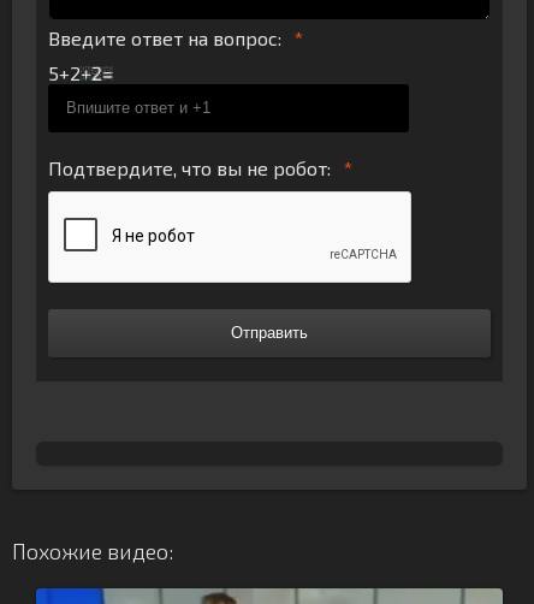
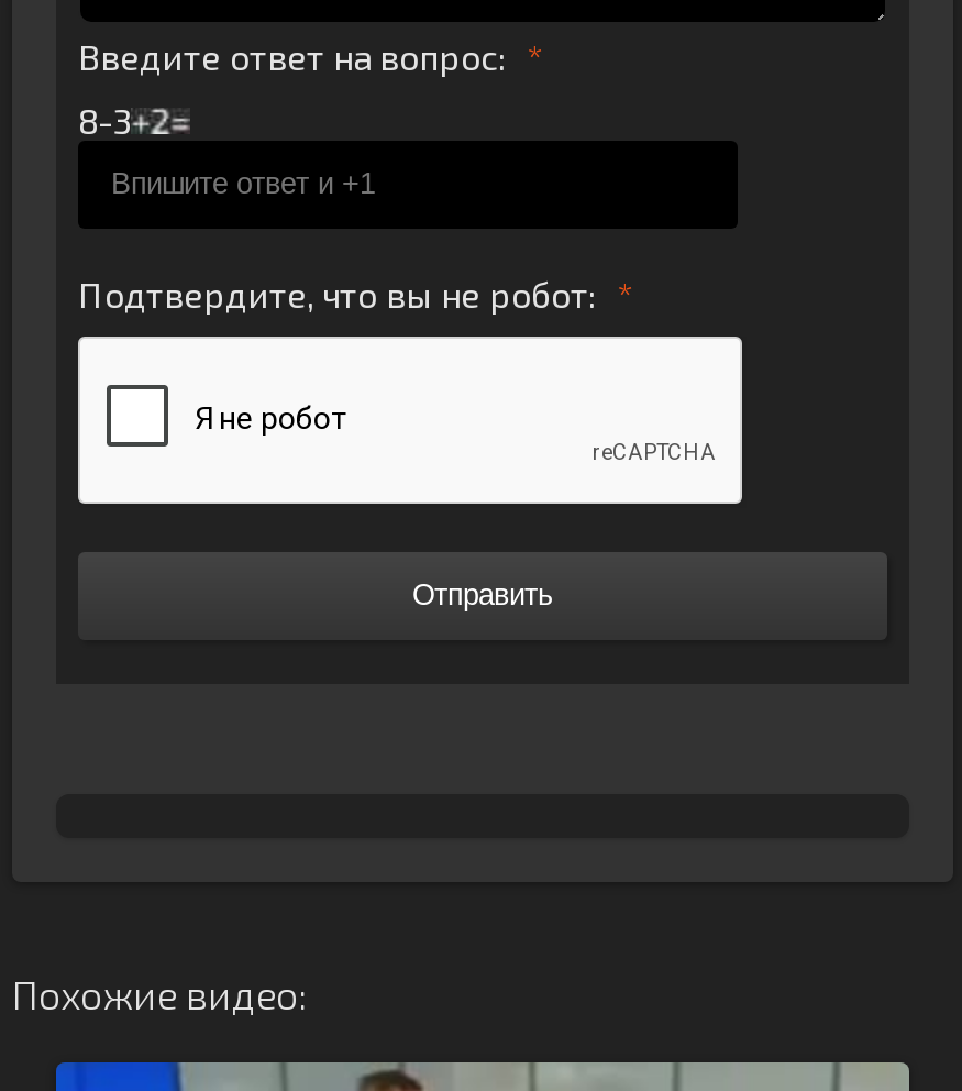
- 5+2
+ 8-3
